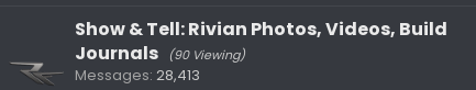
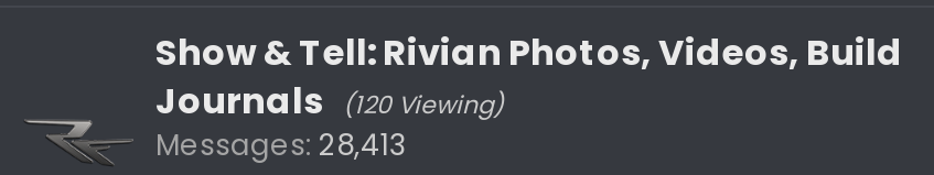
- Journals (90 Viewing)
+ Journals (120 Viewing)
